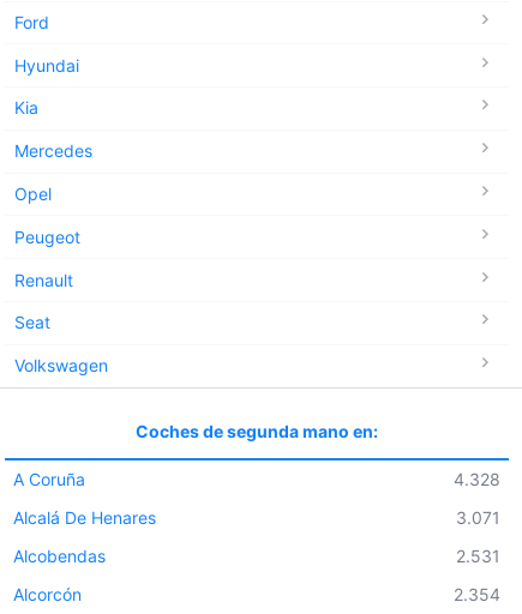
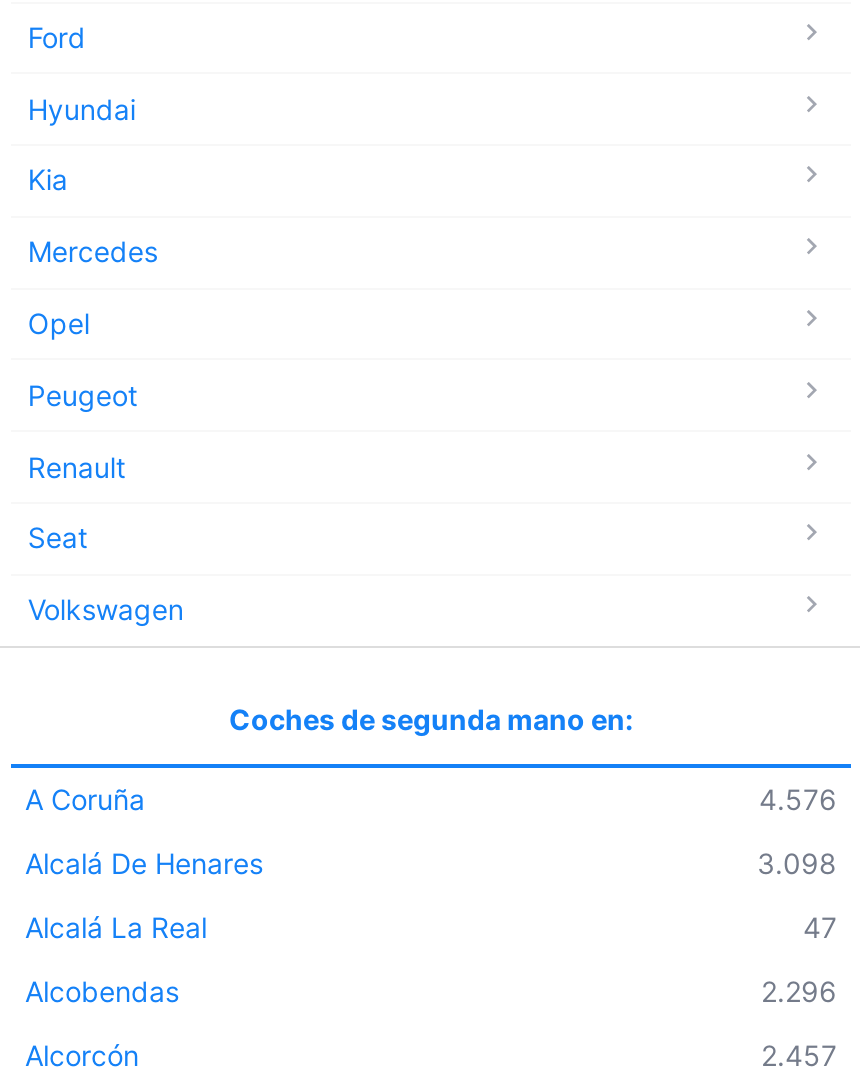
- 4.328
+ 4.576

- 3.071
+ 3.098
+ Alcalá La Real
+ 47

- 2.531
+ 2.296

- 2.354
+ 2.457
